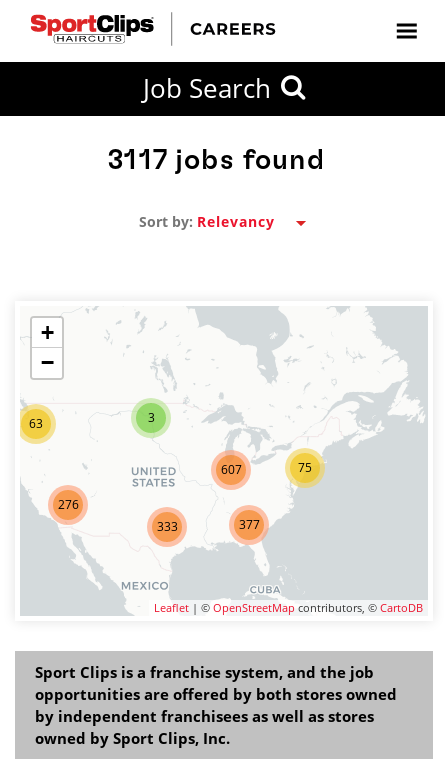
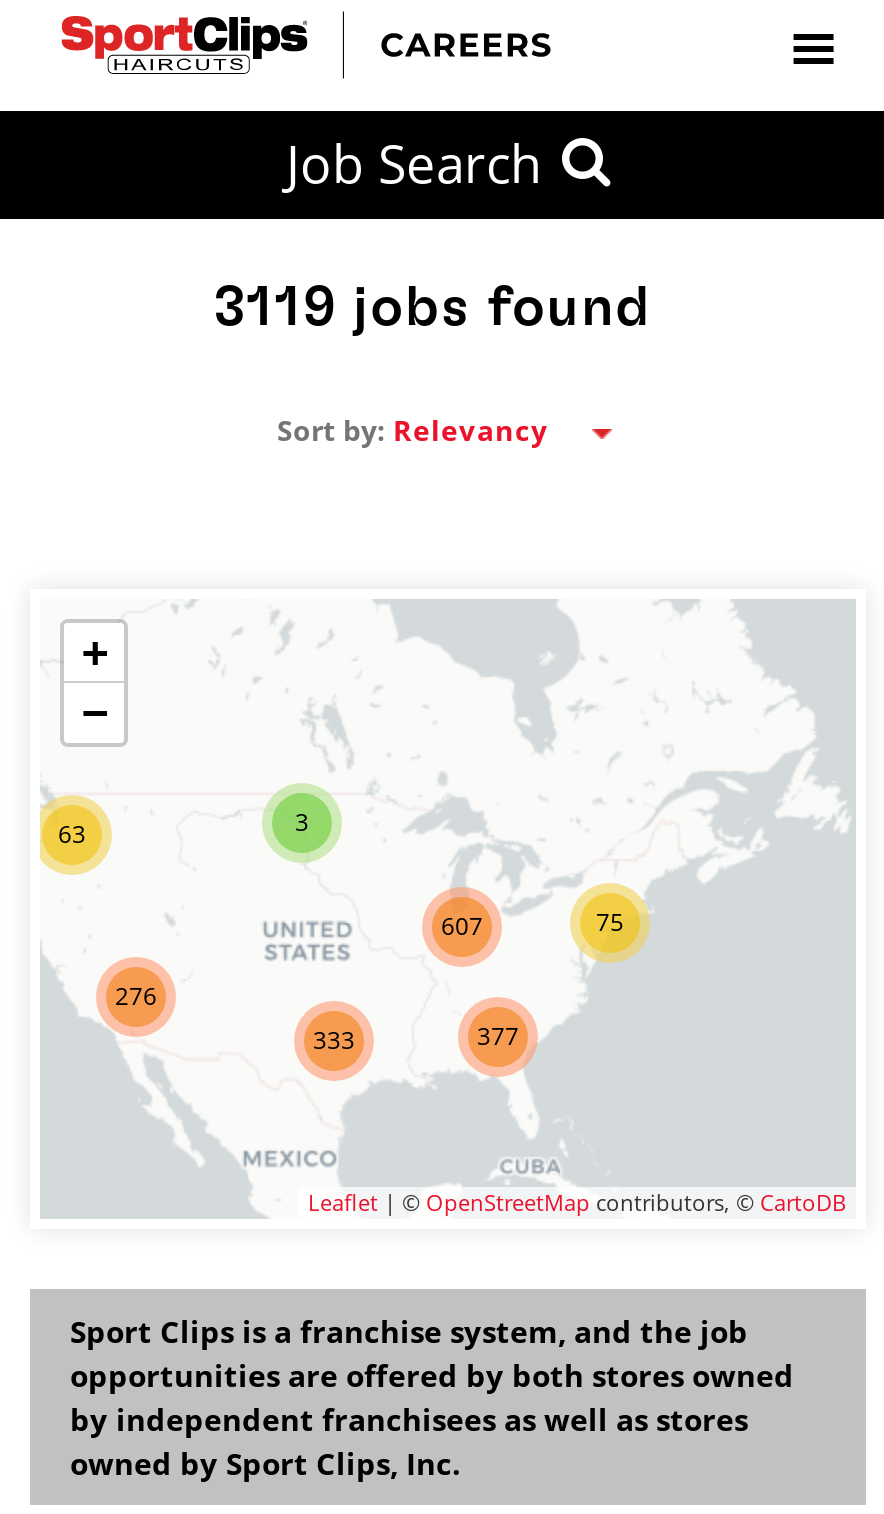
- 3117 jobs found
+ 3119 jobs found
